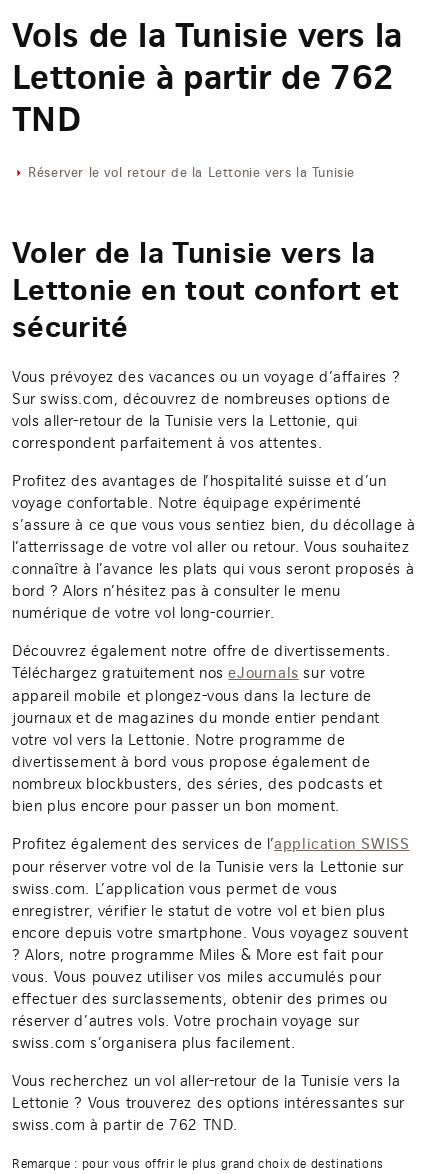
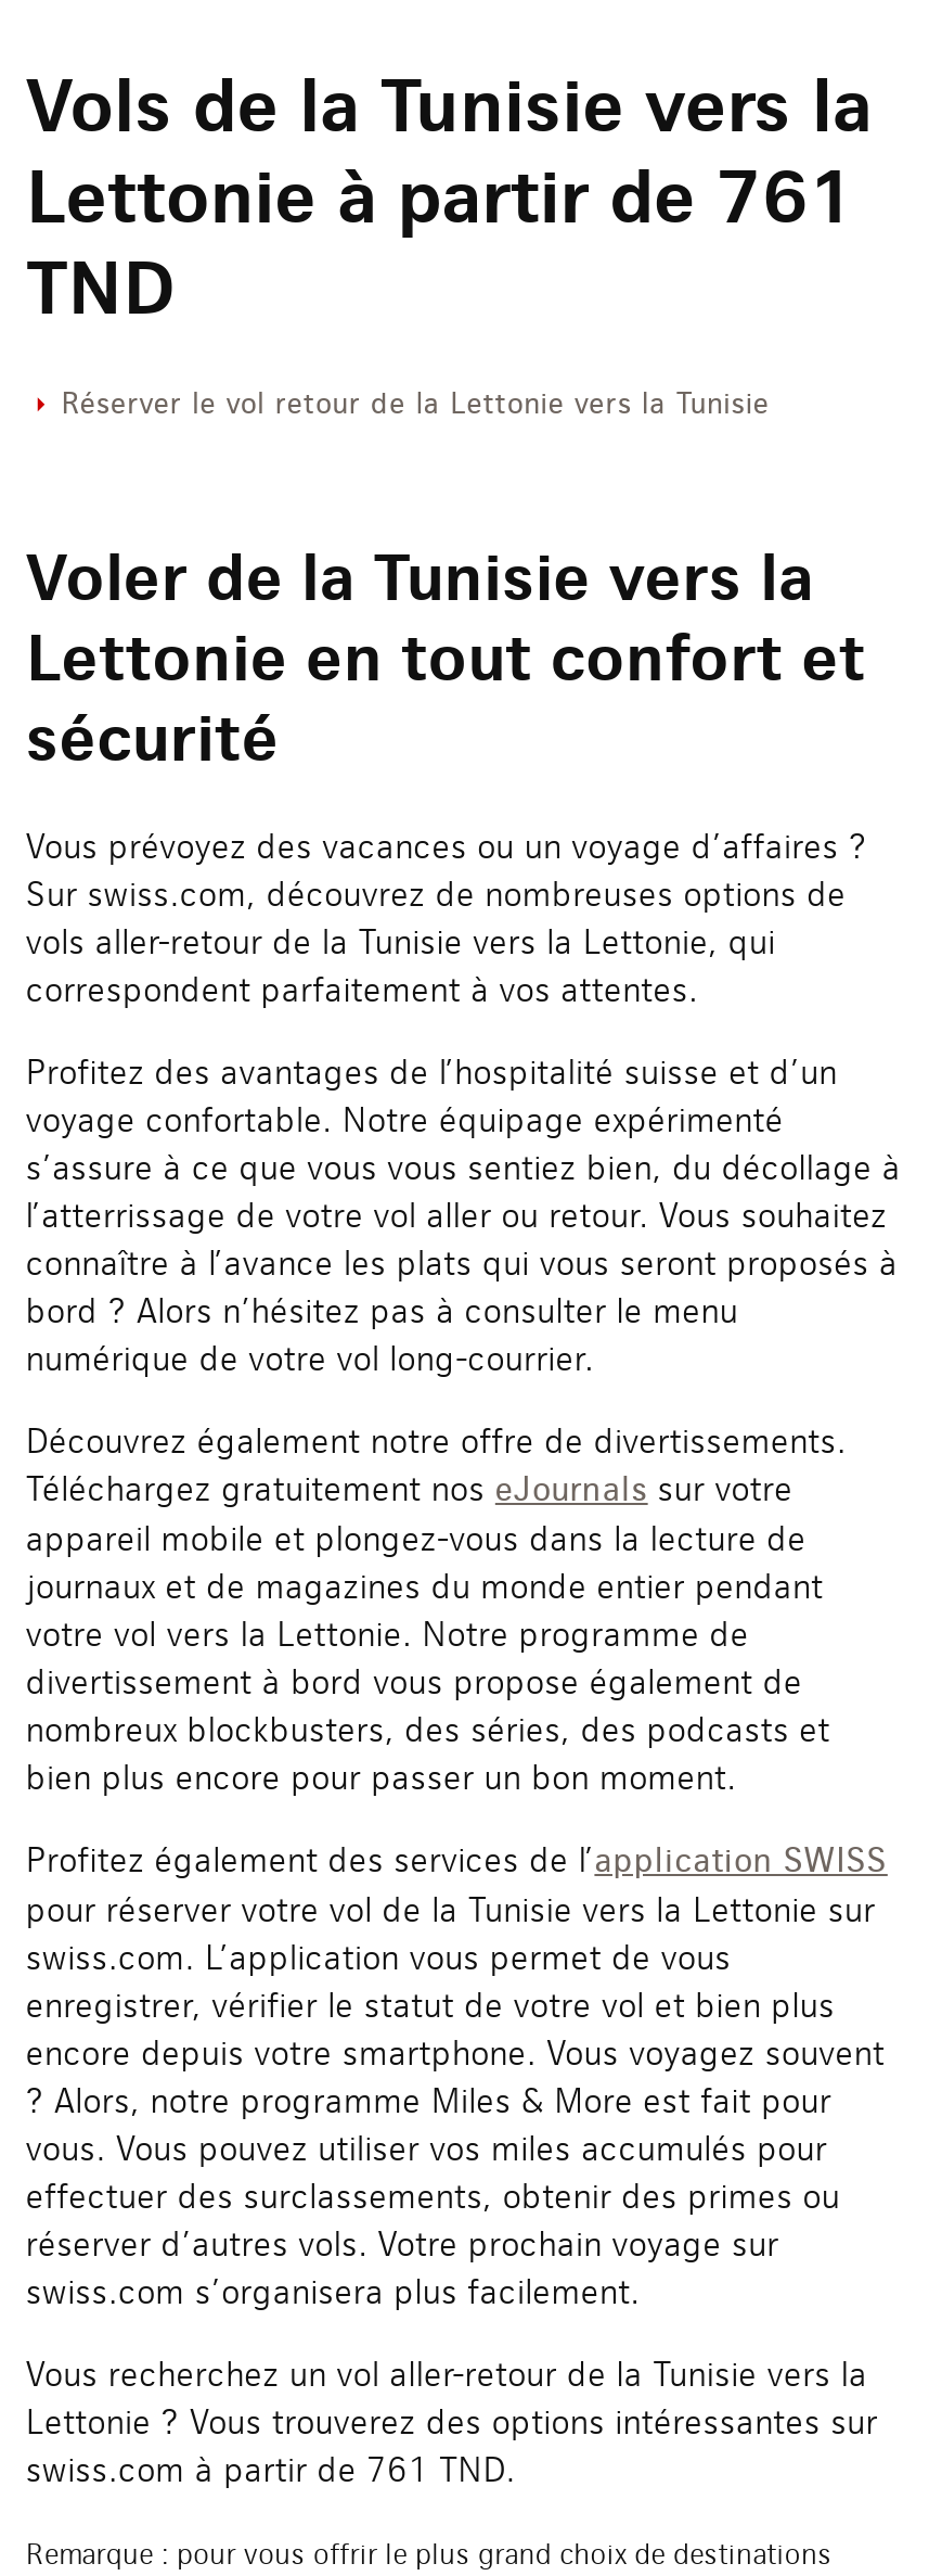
- Lettonie à partir de 762
+ Lettonie à partir de 761

- swiss.com à partir de 762 TND.
+ swiss.com à partir de 761 TND.
